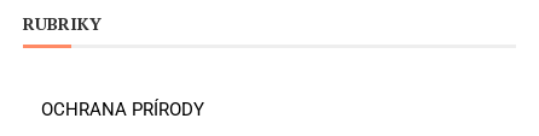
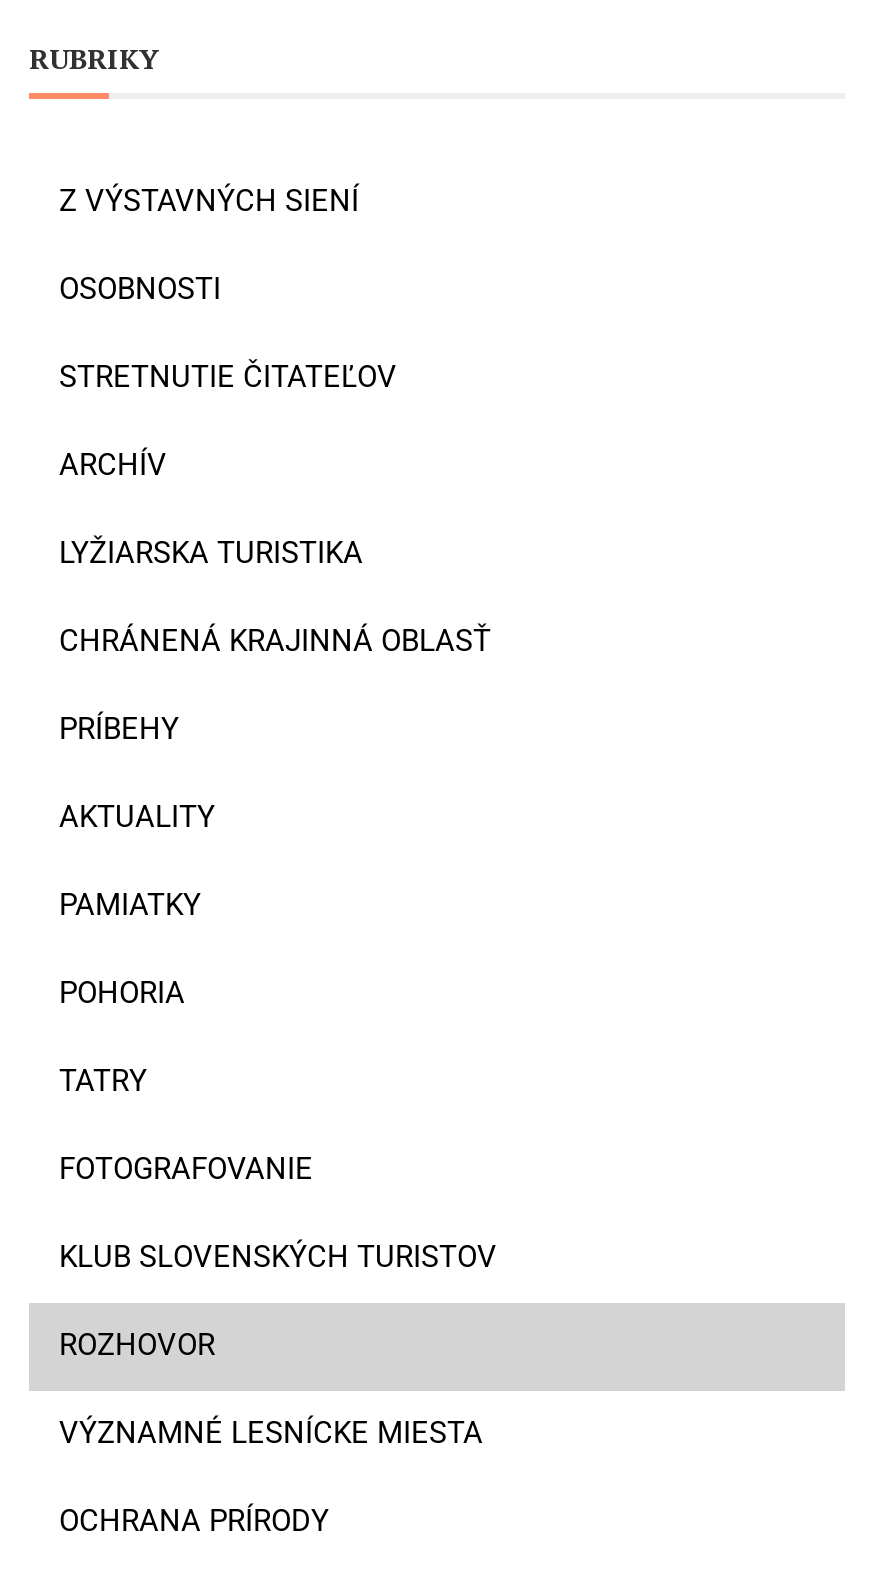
+ Z VÝSTAVNÝCH SIENÍ
+ OSOBNOSTI
+ STRETNUTIE ČITATEĽOV
+ ARCHÍV
+ LYŽIARSKA TURISTIKA
+ CHRÁNENÁ KRAJINNÁ OBLASŤ
+ PRÍBEHY
+ AKTUALITY
+ PAMIATKY
+ POHORIA
+ TATRY
+ FOTOGRAFOVANIE
+ KLUB SLOVENSKÝCH TURISTOV
+ ROZHOVOR
+ VÝZNAMNÉ LESNÍCKE MIESTA
